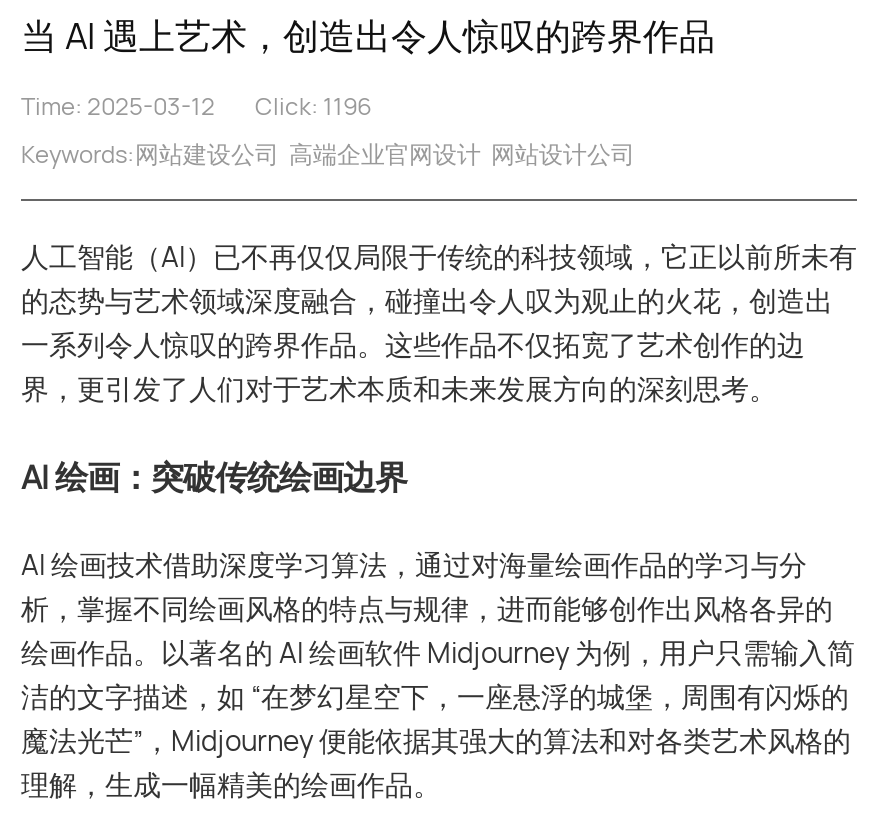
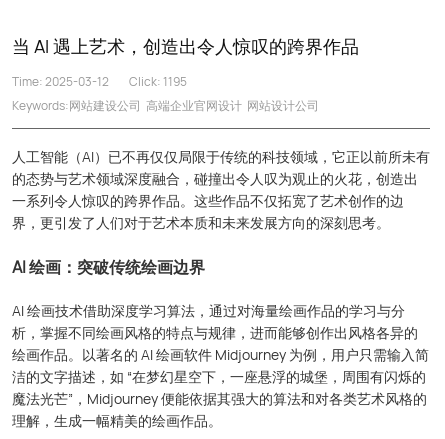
- Time: 2025-03-12 Click: 1196
+ Time: 2025-03-12 Click: 1195
